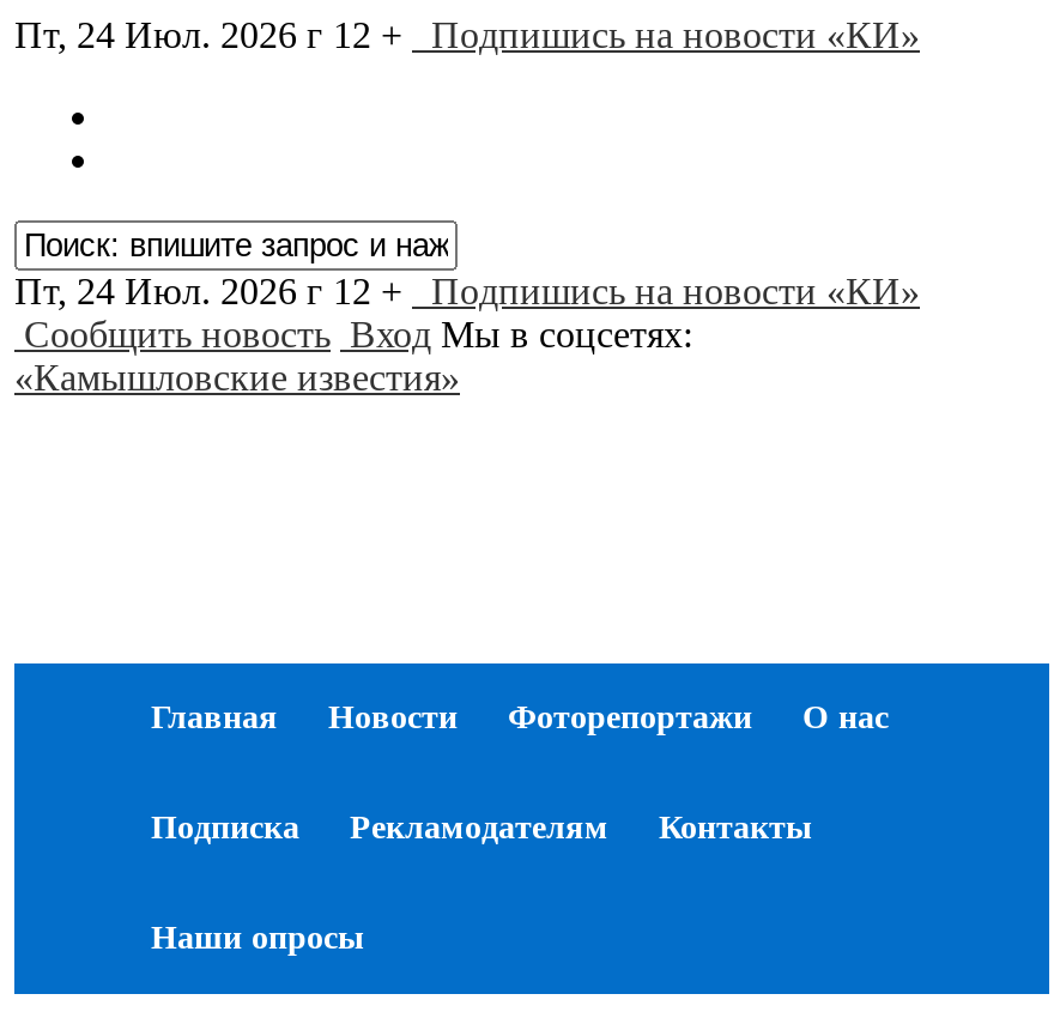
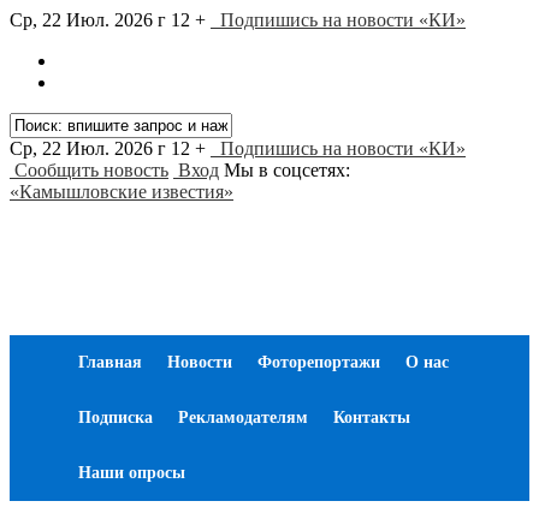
- Пт, 24 Июл. 2026 г 12 + Подпишись на новости «КИ»
+ Ср, 22 Июл. 2026 г 12 + Подпишись на новости «КИ»

- Пт, 24 Июл. 2026 г 12 + Подпишись на новости «КИ»
+ Ср, 22 Июл. 2026 г 12 + Подпишись на новости «КИ»
